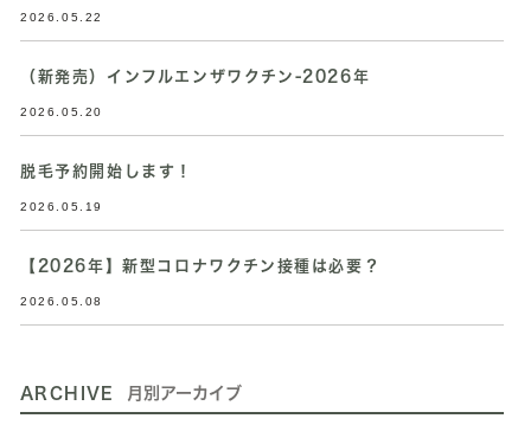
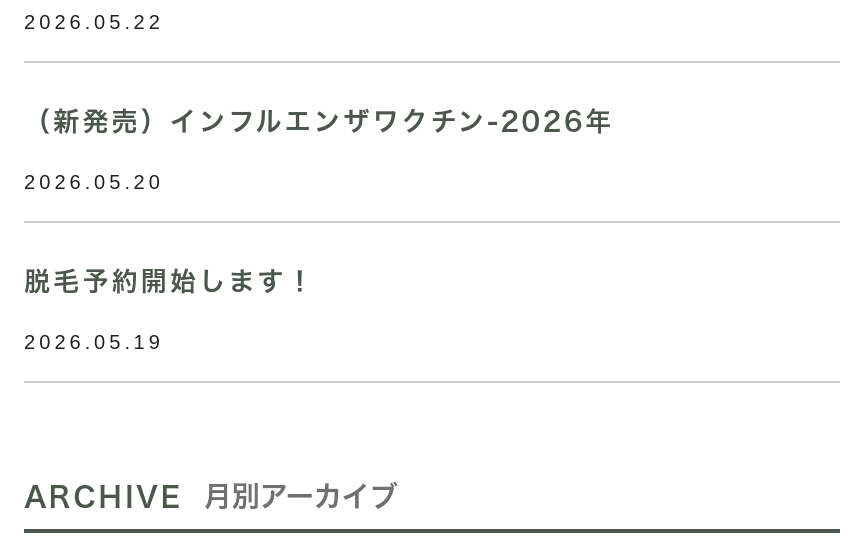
- 【2026年】新型コロナワクチン接種は必要？
- 2026.05.08
